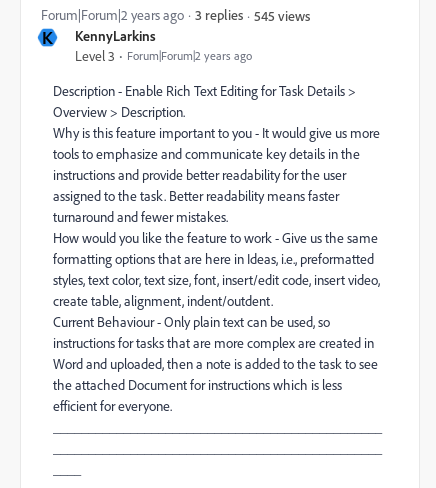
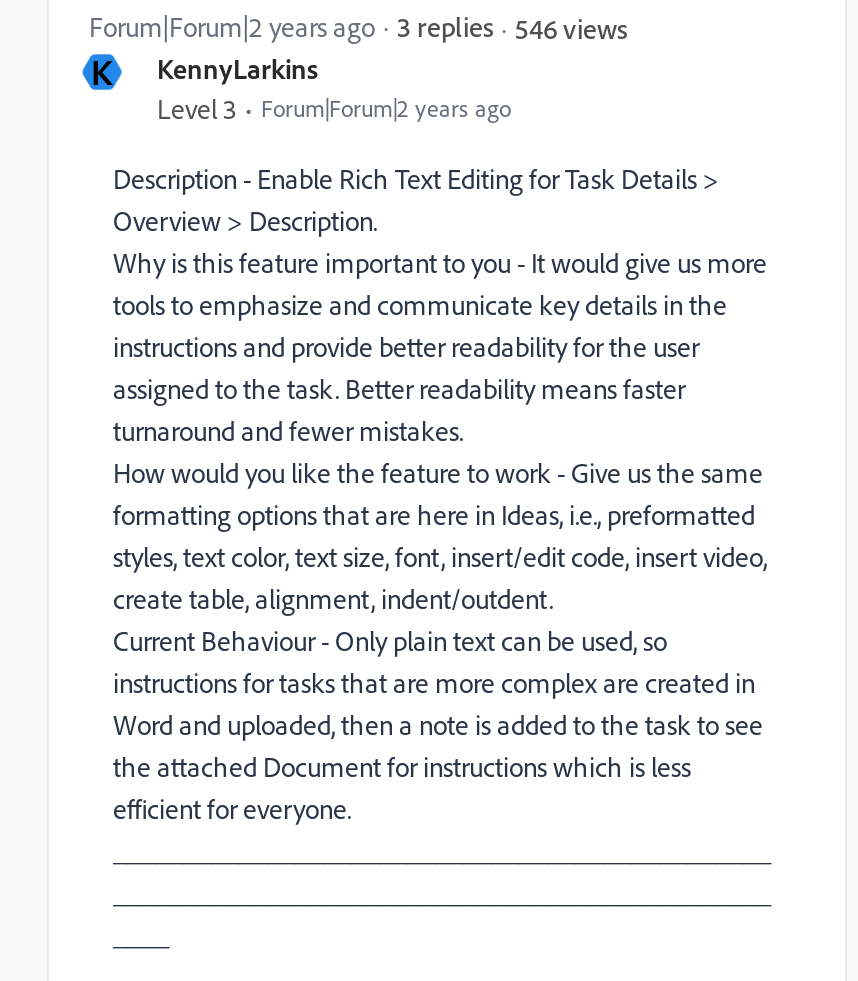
- 545 views
+ 546 views
